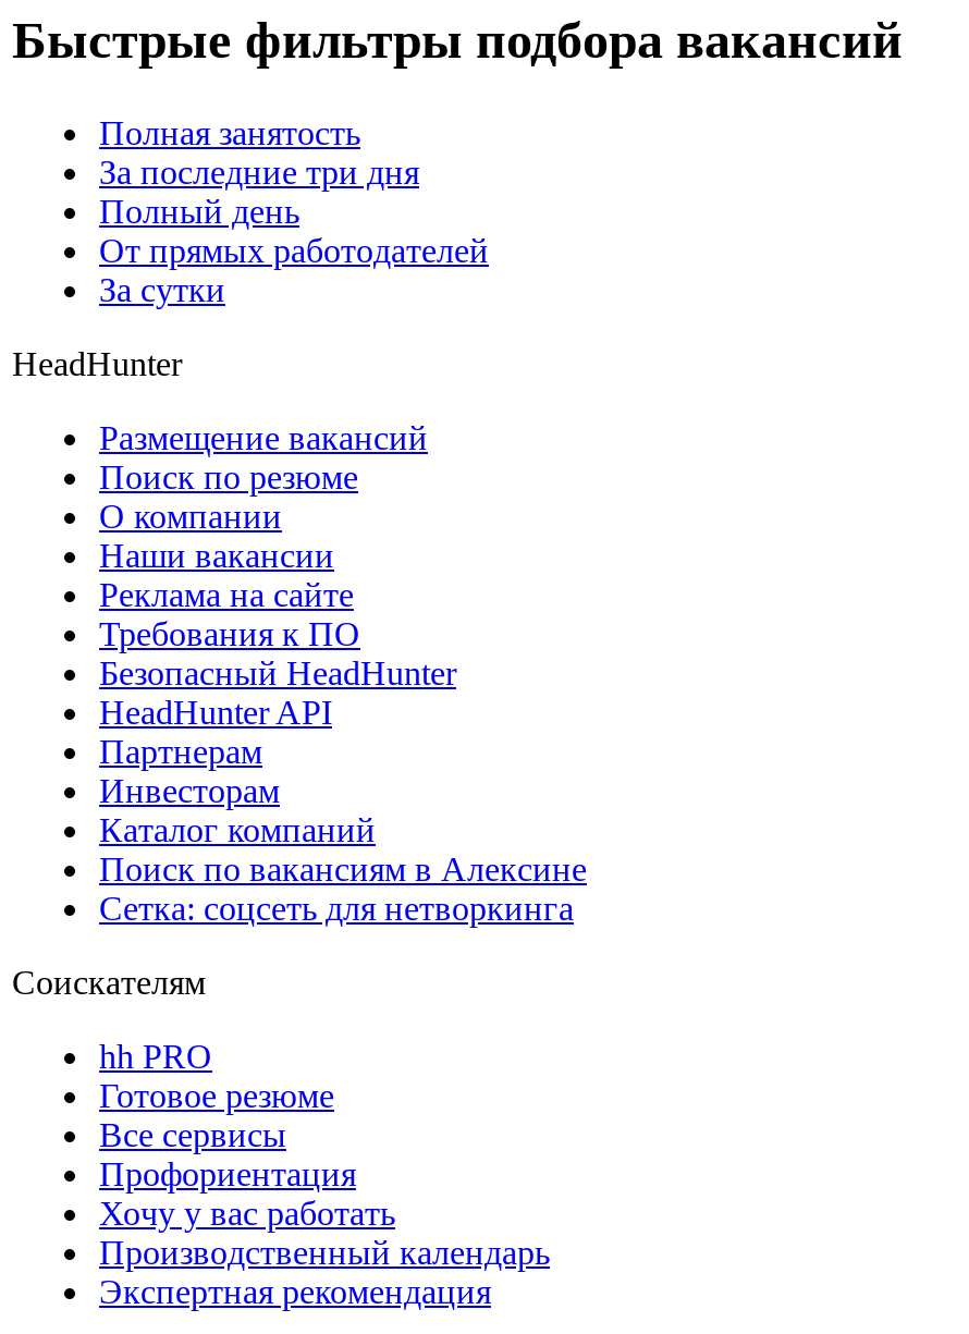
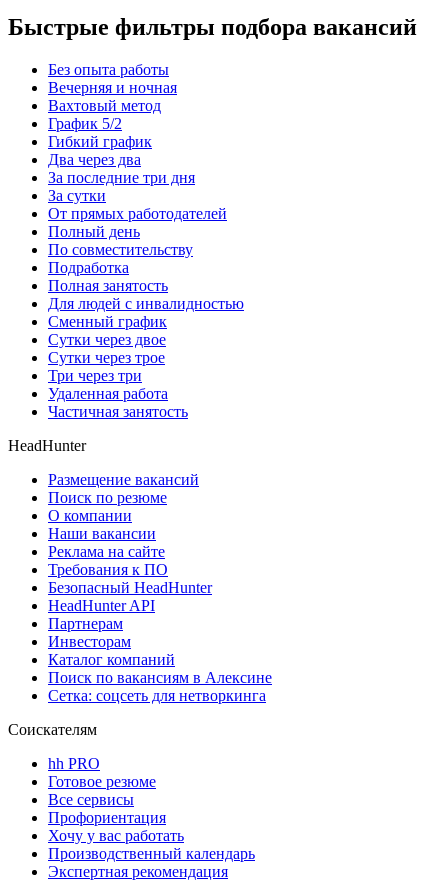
+ Без опыта работы
+ Вечерняя и ночная
+ Вахтовый метод
+ График 5/2
+ Гибкий график
+ Два через два

moved down: Полная занятость

moved down: От прямых работодателей | Полный день

+ По совместительству
+ Подработка
+ Для людей с инвалидностью
+ Сменный график
+ Сутки через двое
+ Сутки через трое
+ Три через три
+ Удаленная работа
+ Частичная занятость
